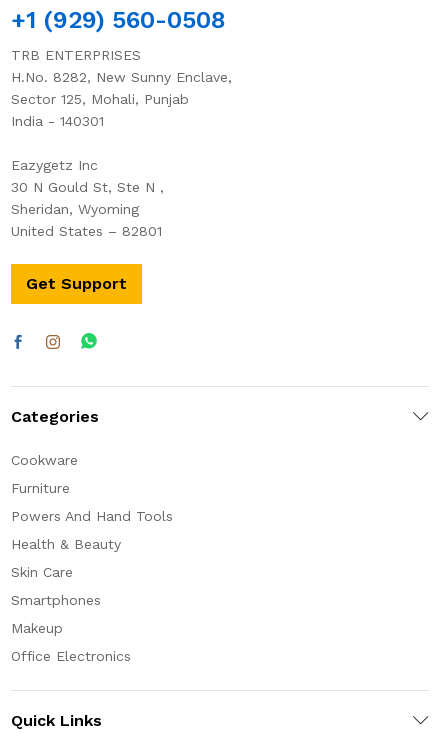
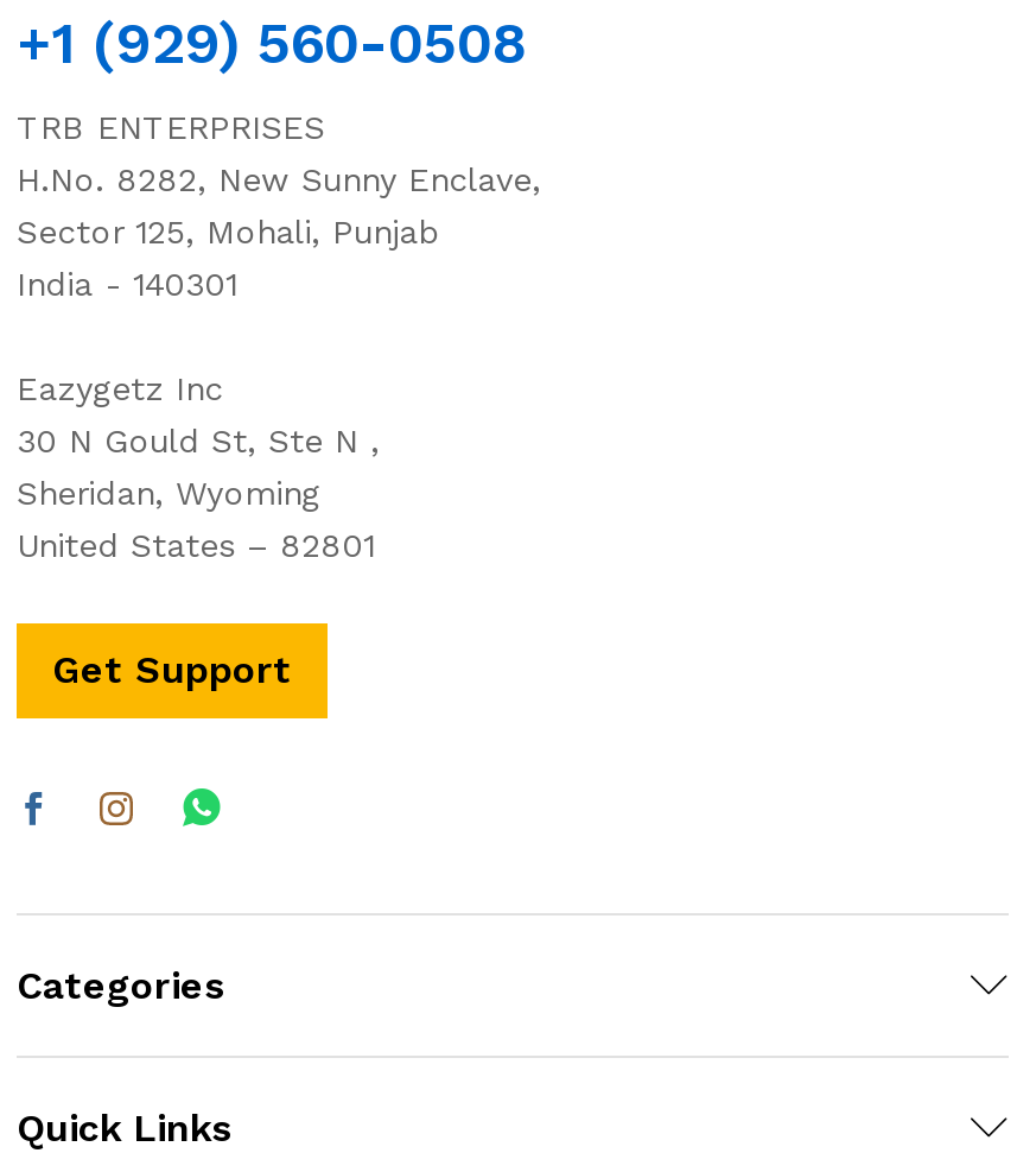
- Cookware
- Furniture
- Powers And Hand Tools
- Health & Beauty
- Skin Care
- Smartphones
- Makeup
- Office Electronics
